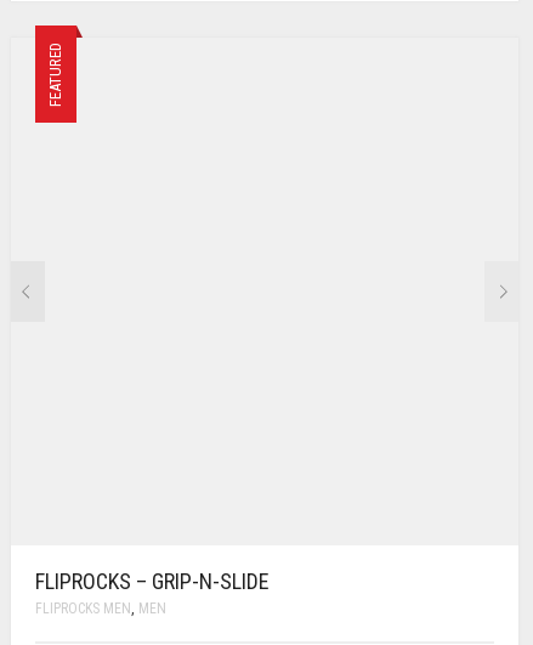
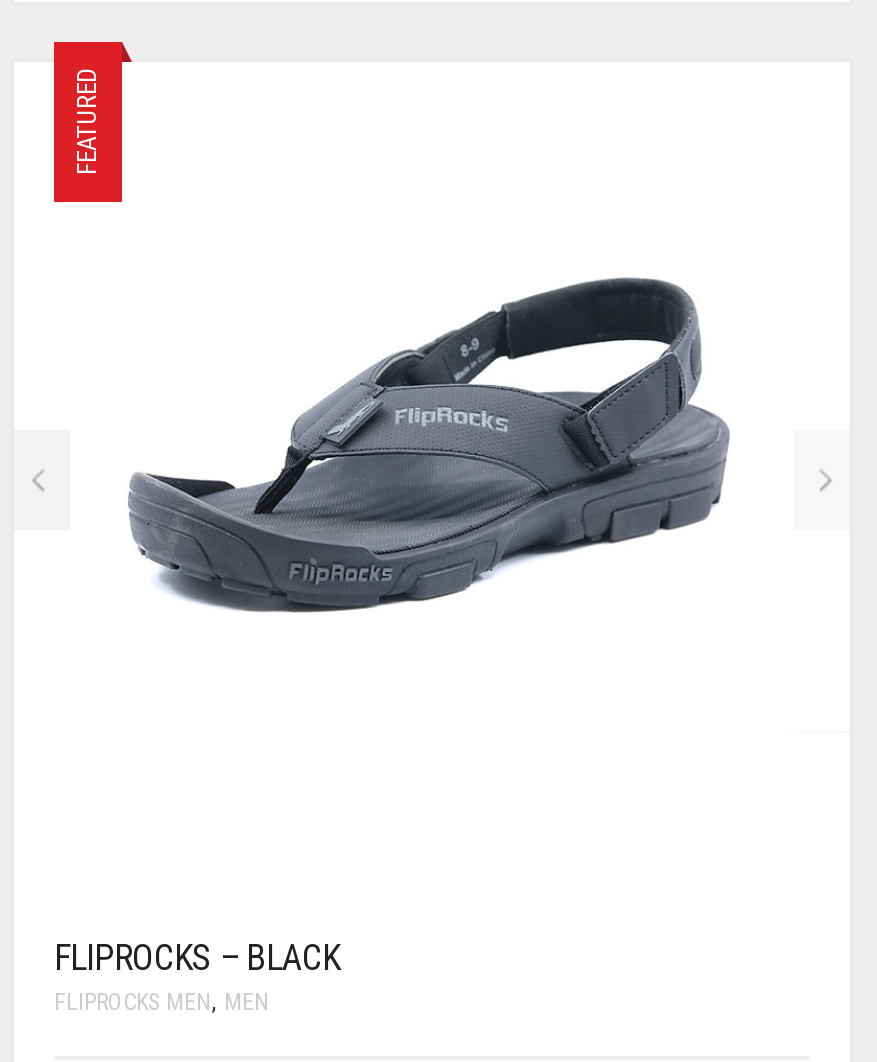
+ [image]

- FLIPROCKS – GRIP-N-SLIDE
+ FLIPROCKS – BLACK
